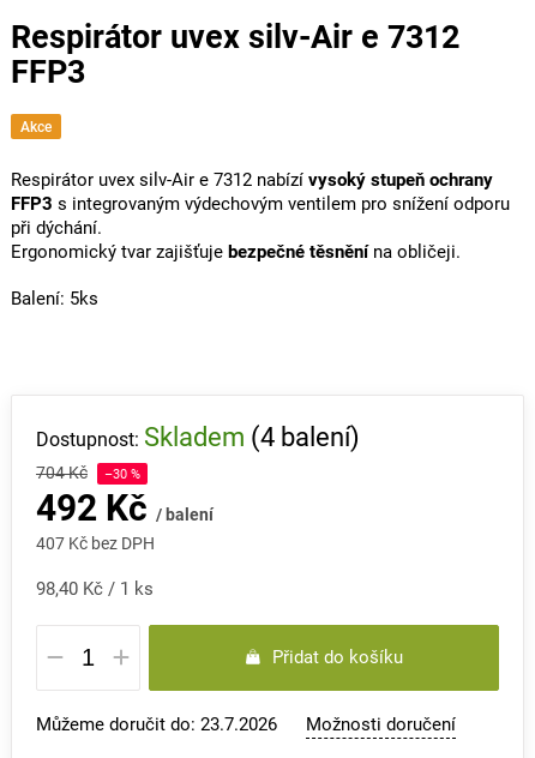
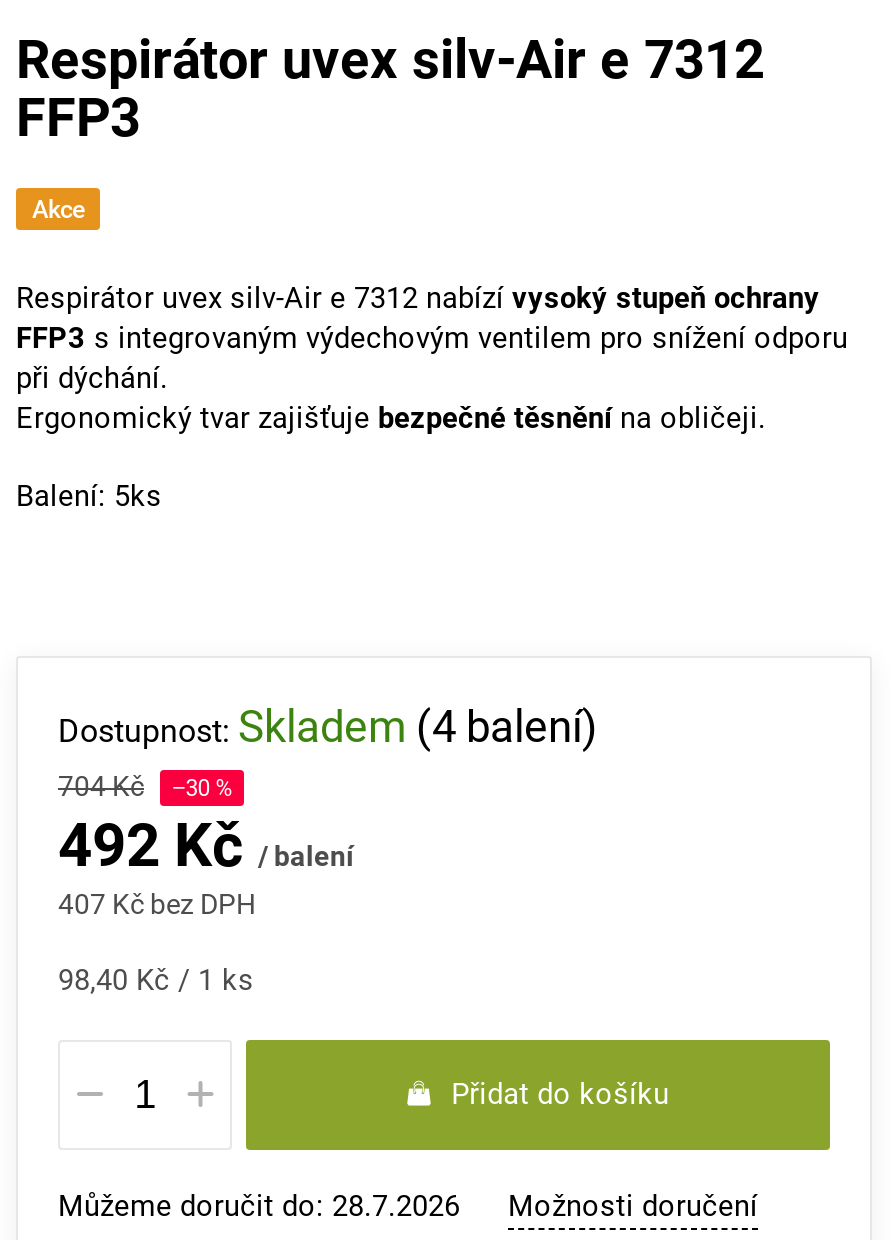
- Můžeme doručit do: 23.7.2026
+ Můžeme doručit do: 28.7.2026
